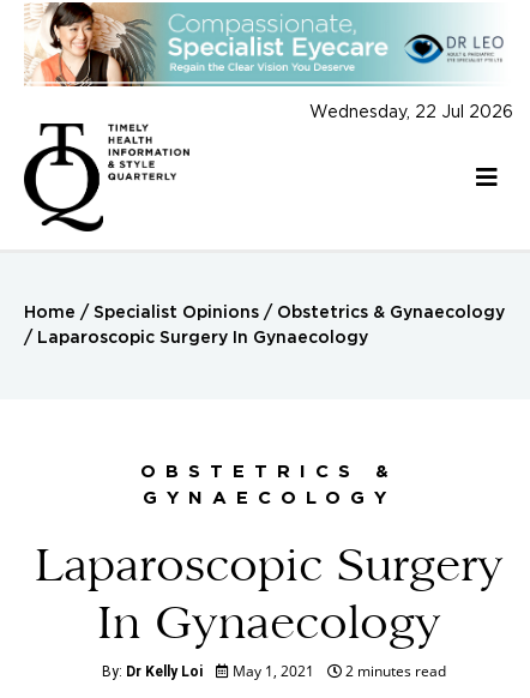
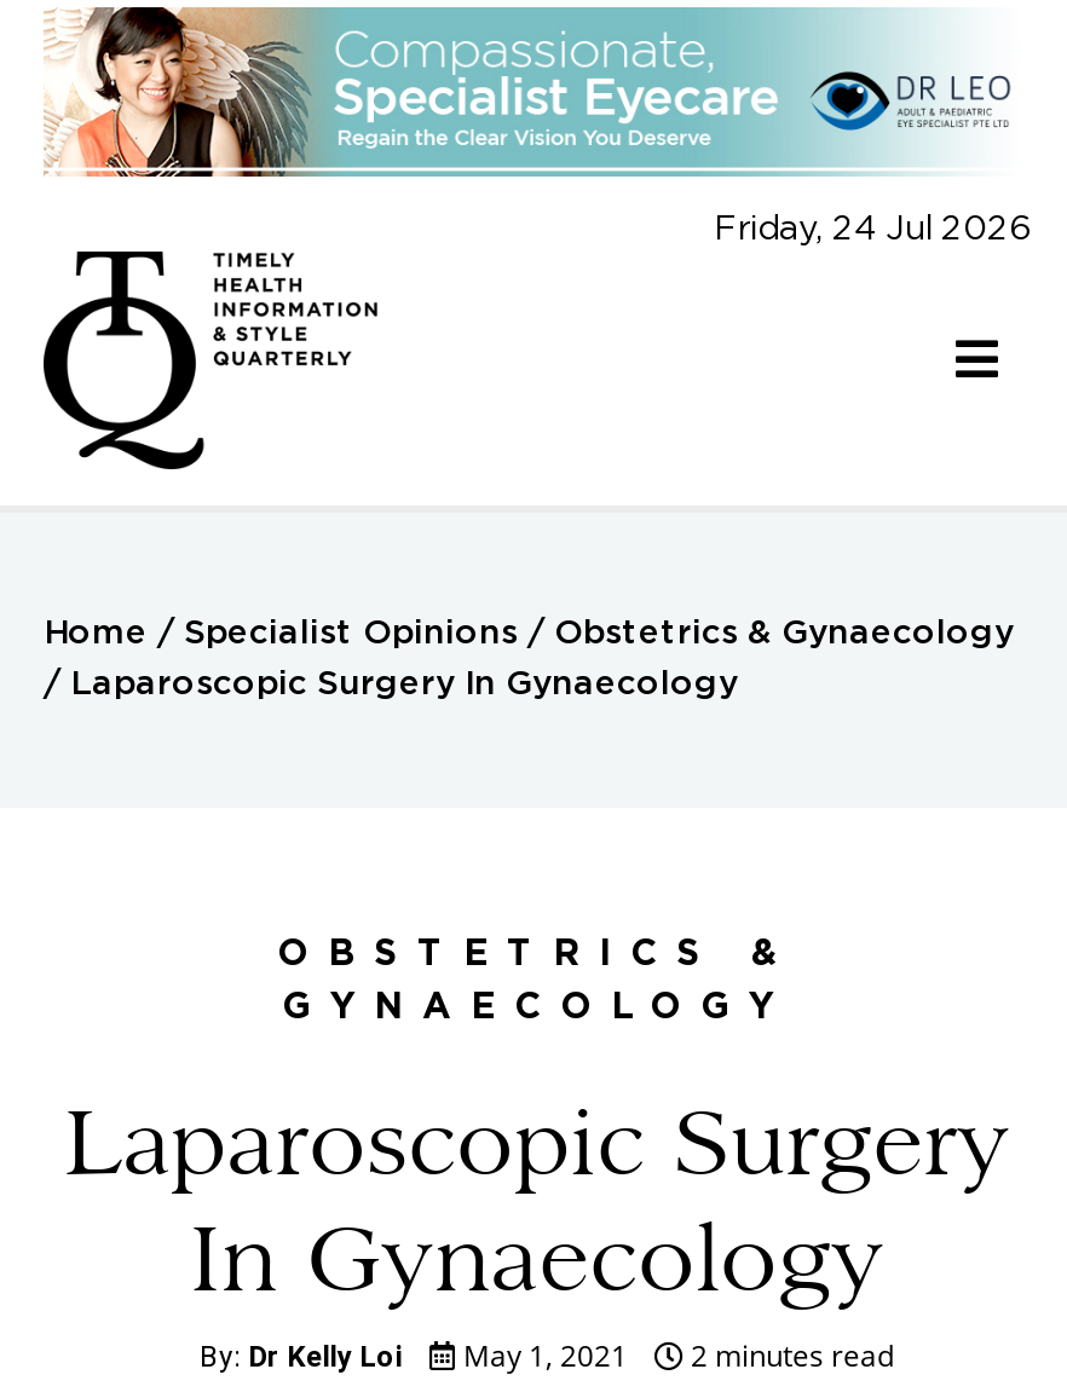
- Wednesday, 22 Jul 2026
+ Friday, 24 Jul 2026
